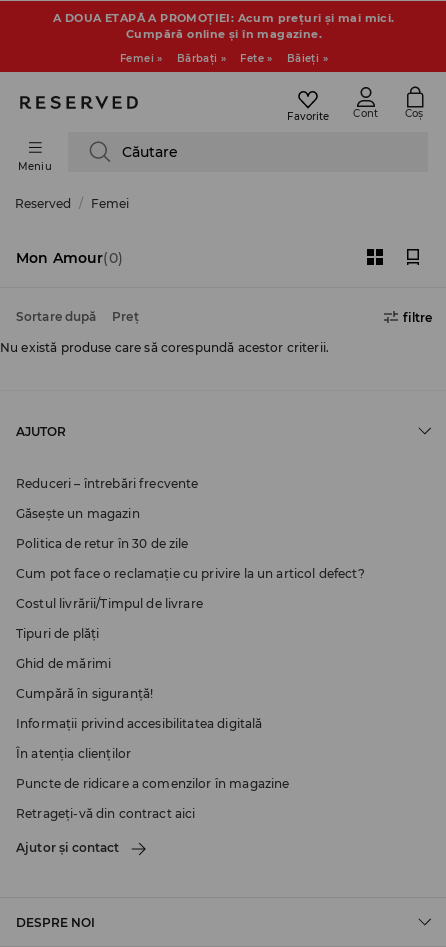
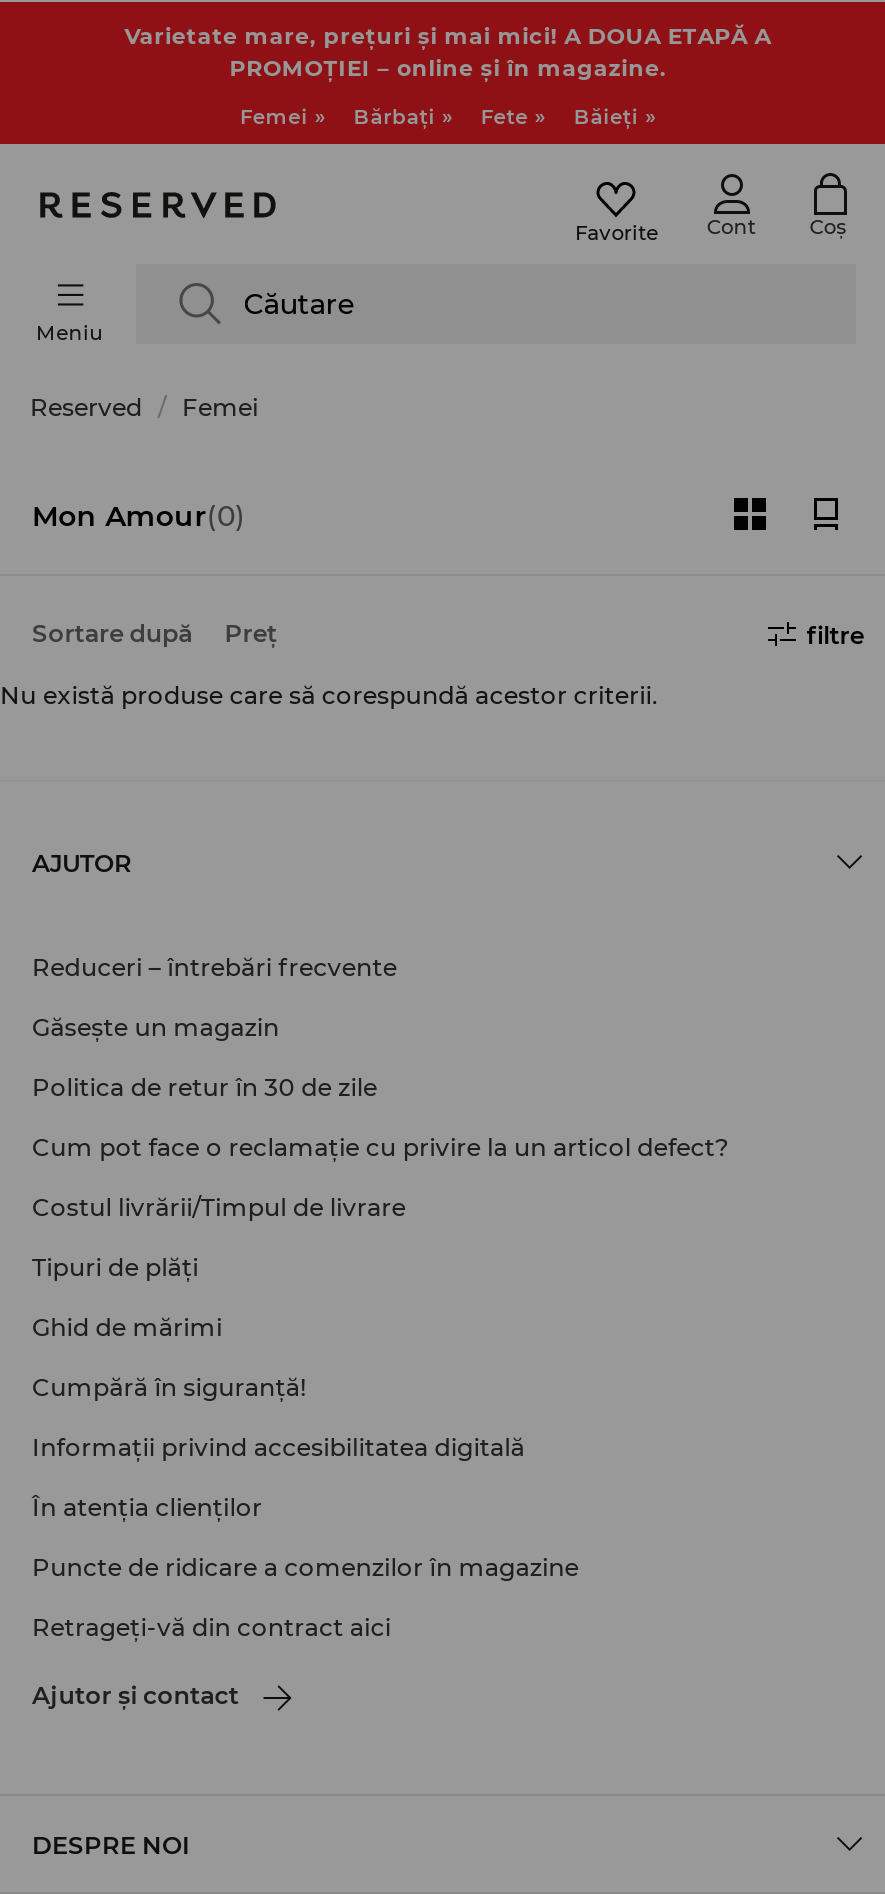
- A DOUA ETAPĂ A PROMOȚIEI: Acum prețuri și mai mici.
- Cumpără online și în magazine.
+ Varietate mare, prețuri și mai mici! A DOUA ETAPĂ A
+ PROMOȚIEI – online și în magazine.
